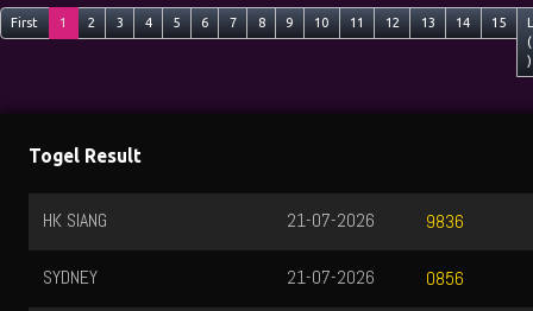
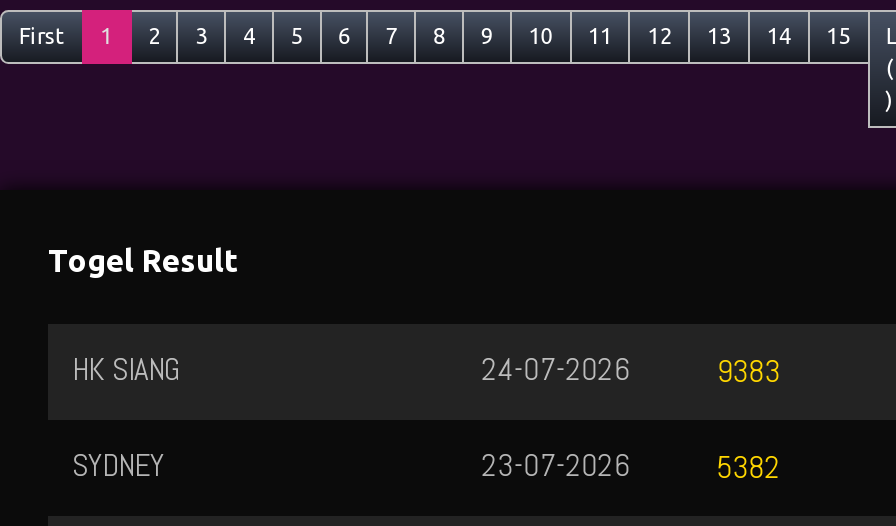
- 21-07-2026
+ 24-07-2026

- 9836
+ 9383

- 21-07-2026
+ 23-07-2026

- 0856
+ 5382
